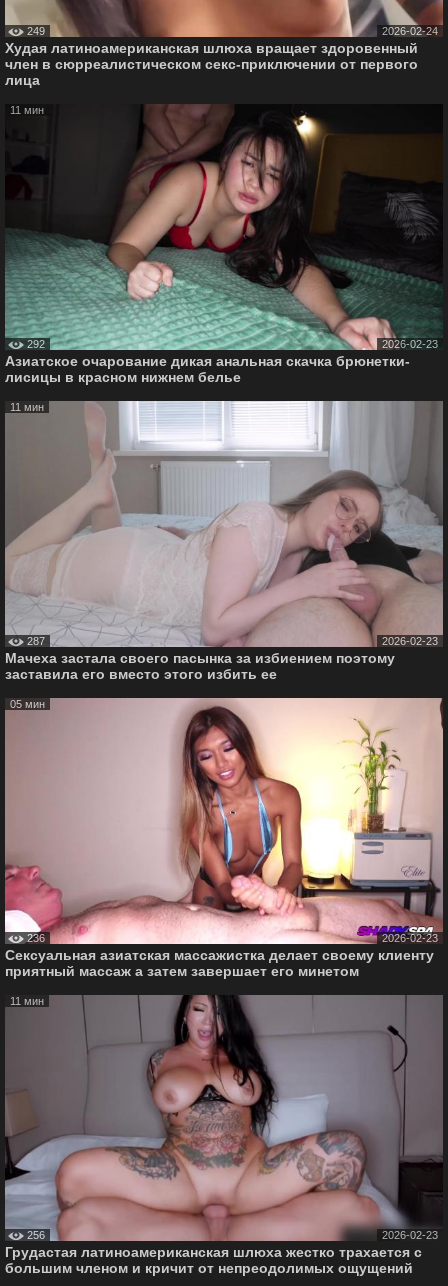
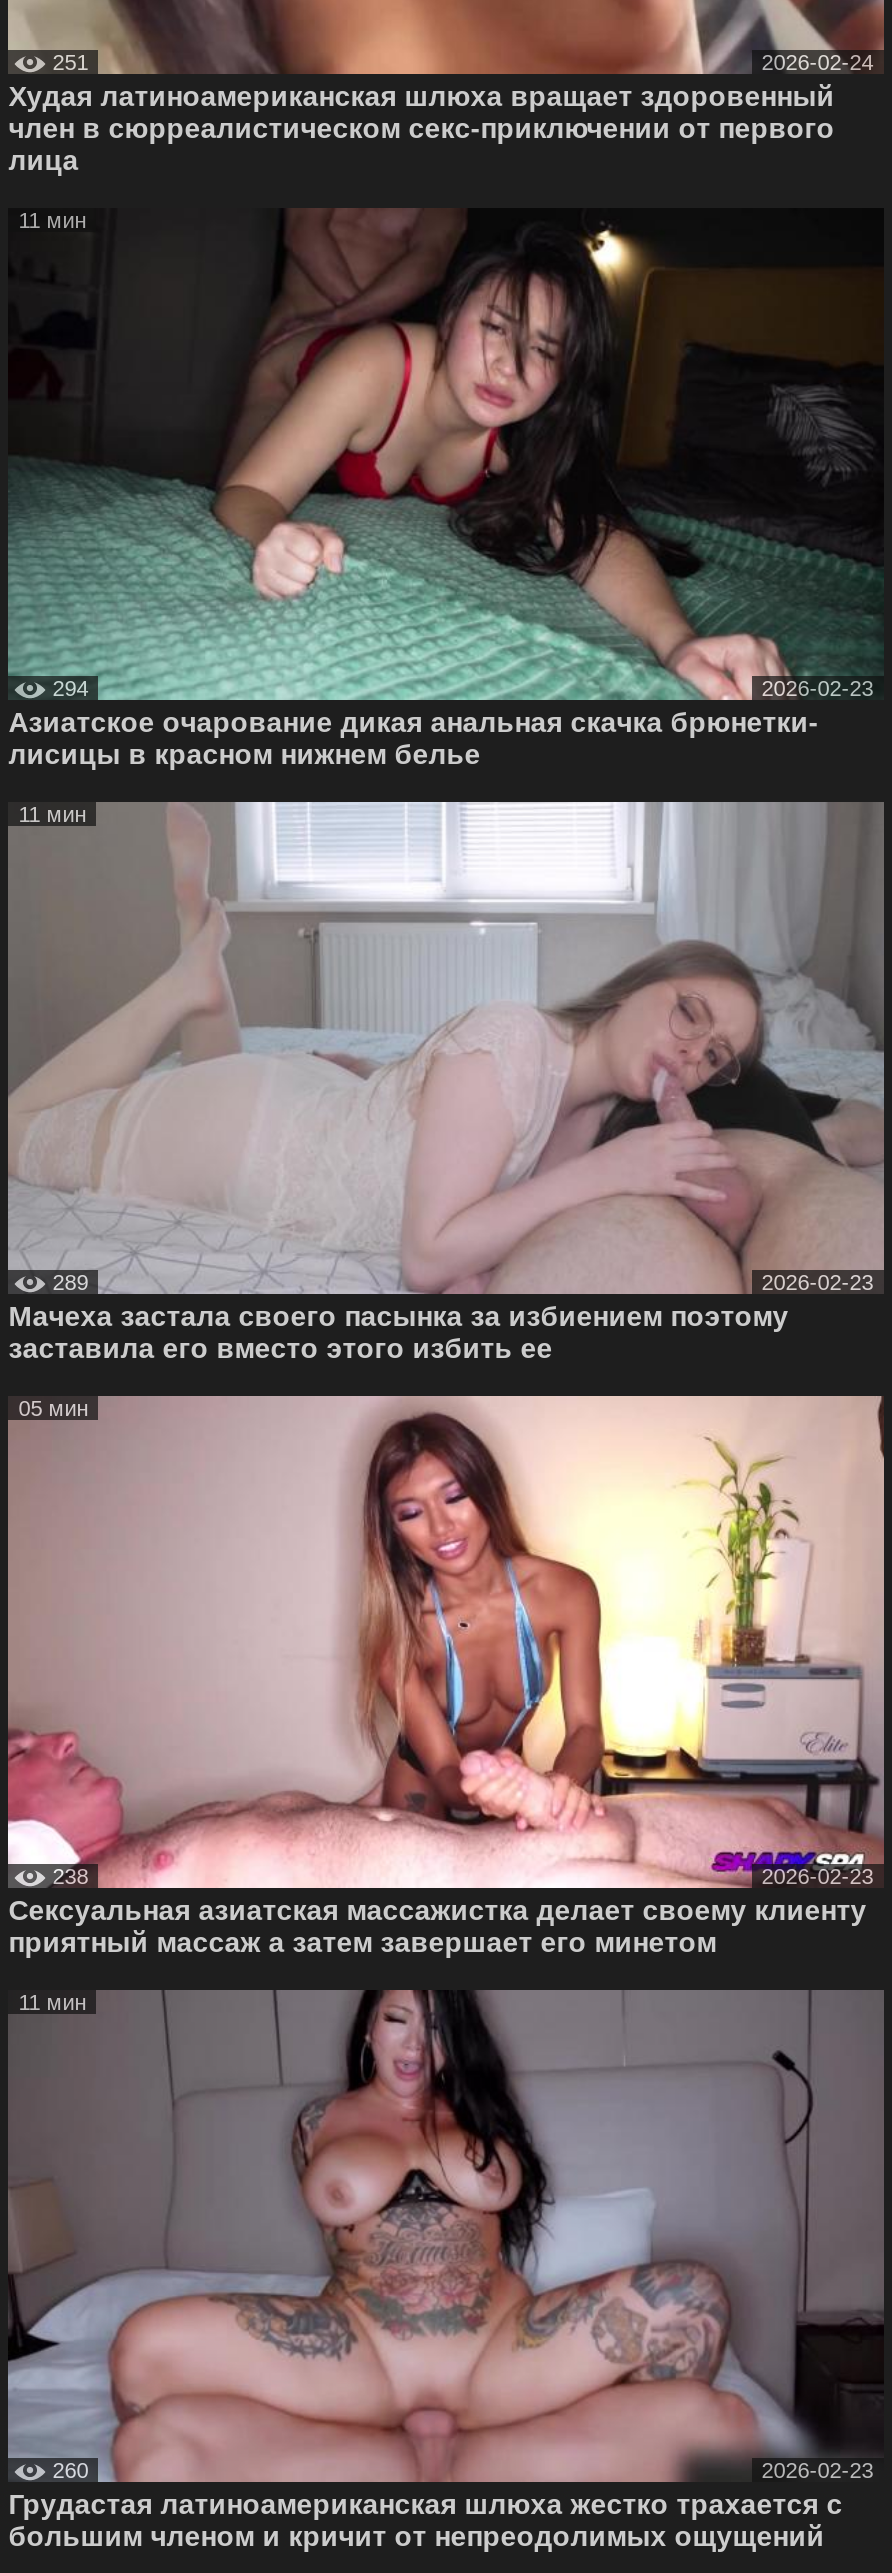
- 249
+ 251

- 292
+ 294

- 287
+ 289

- 236
+ 238

- 256
+ 260
